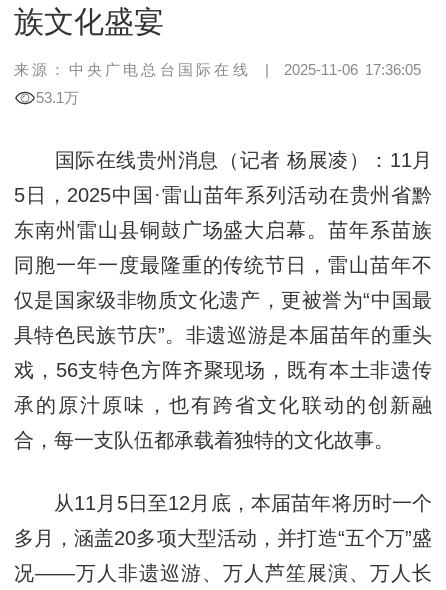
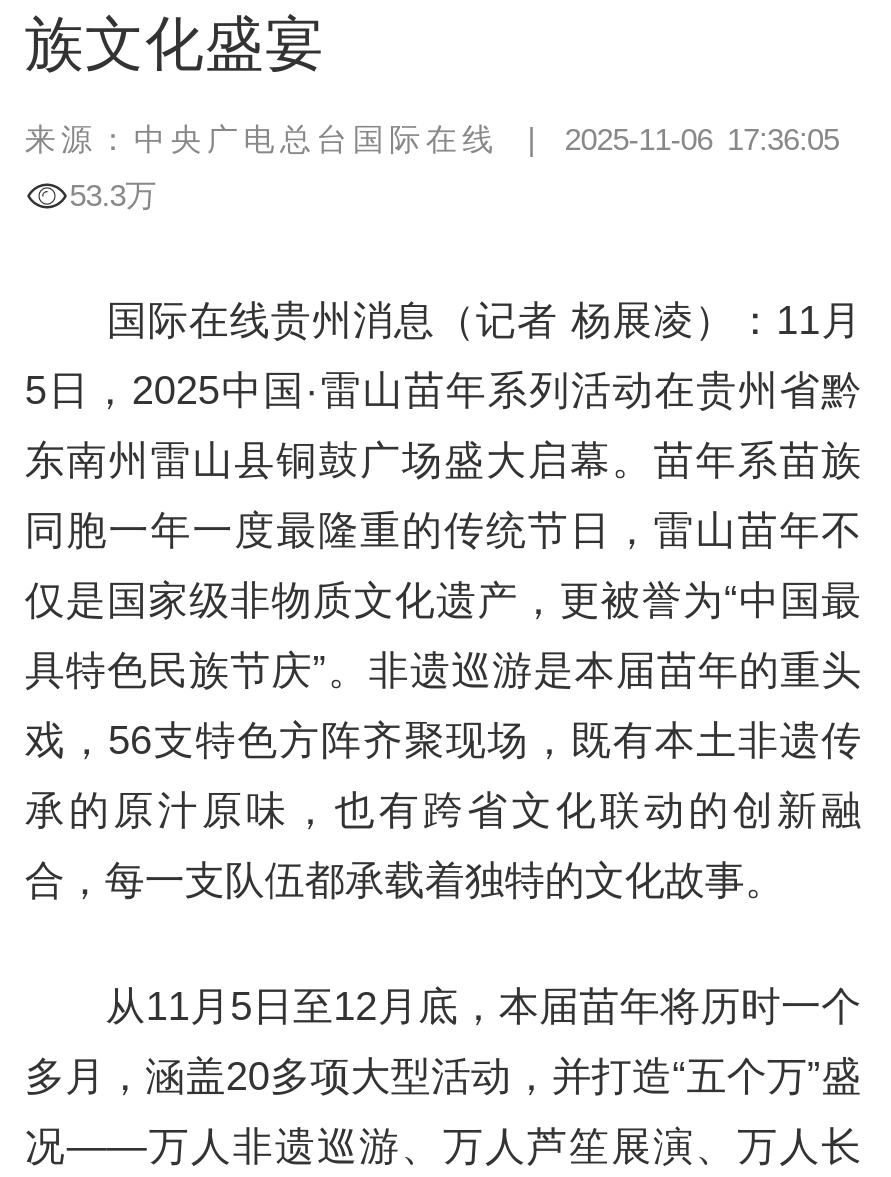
- 53.1万
+ 53.3万
